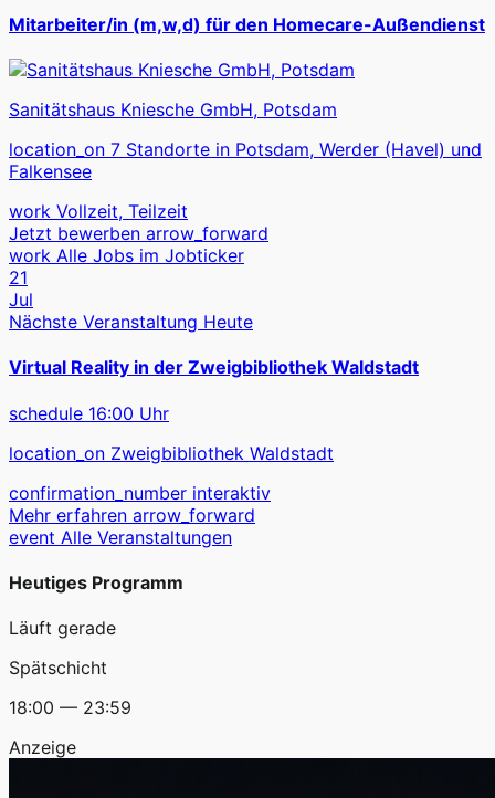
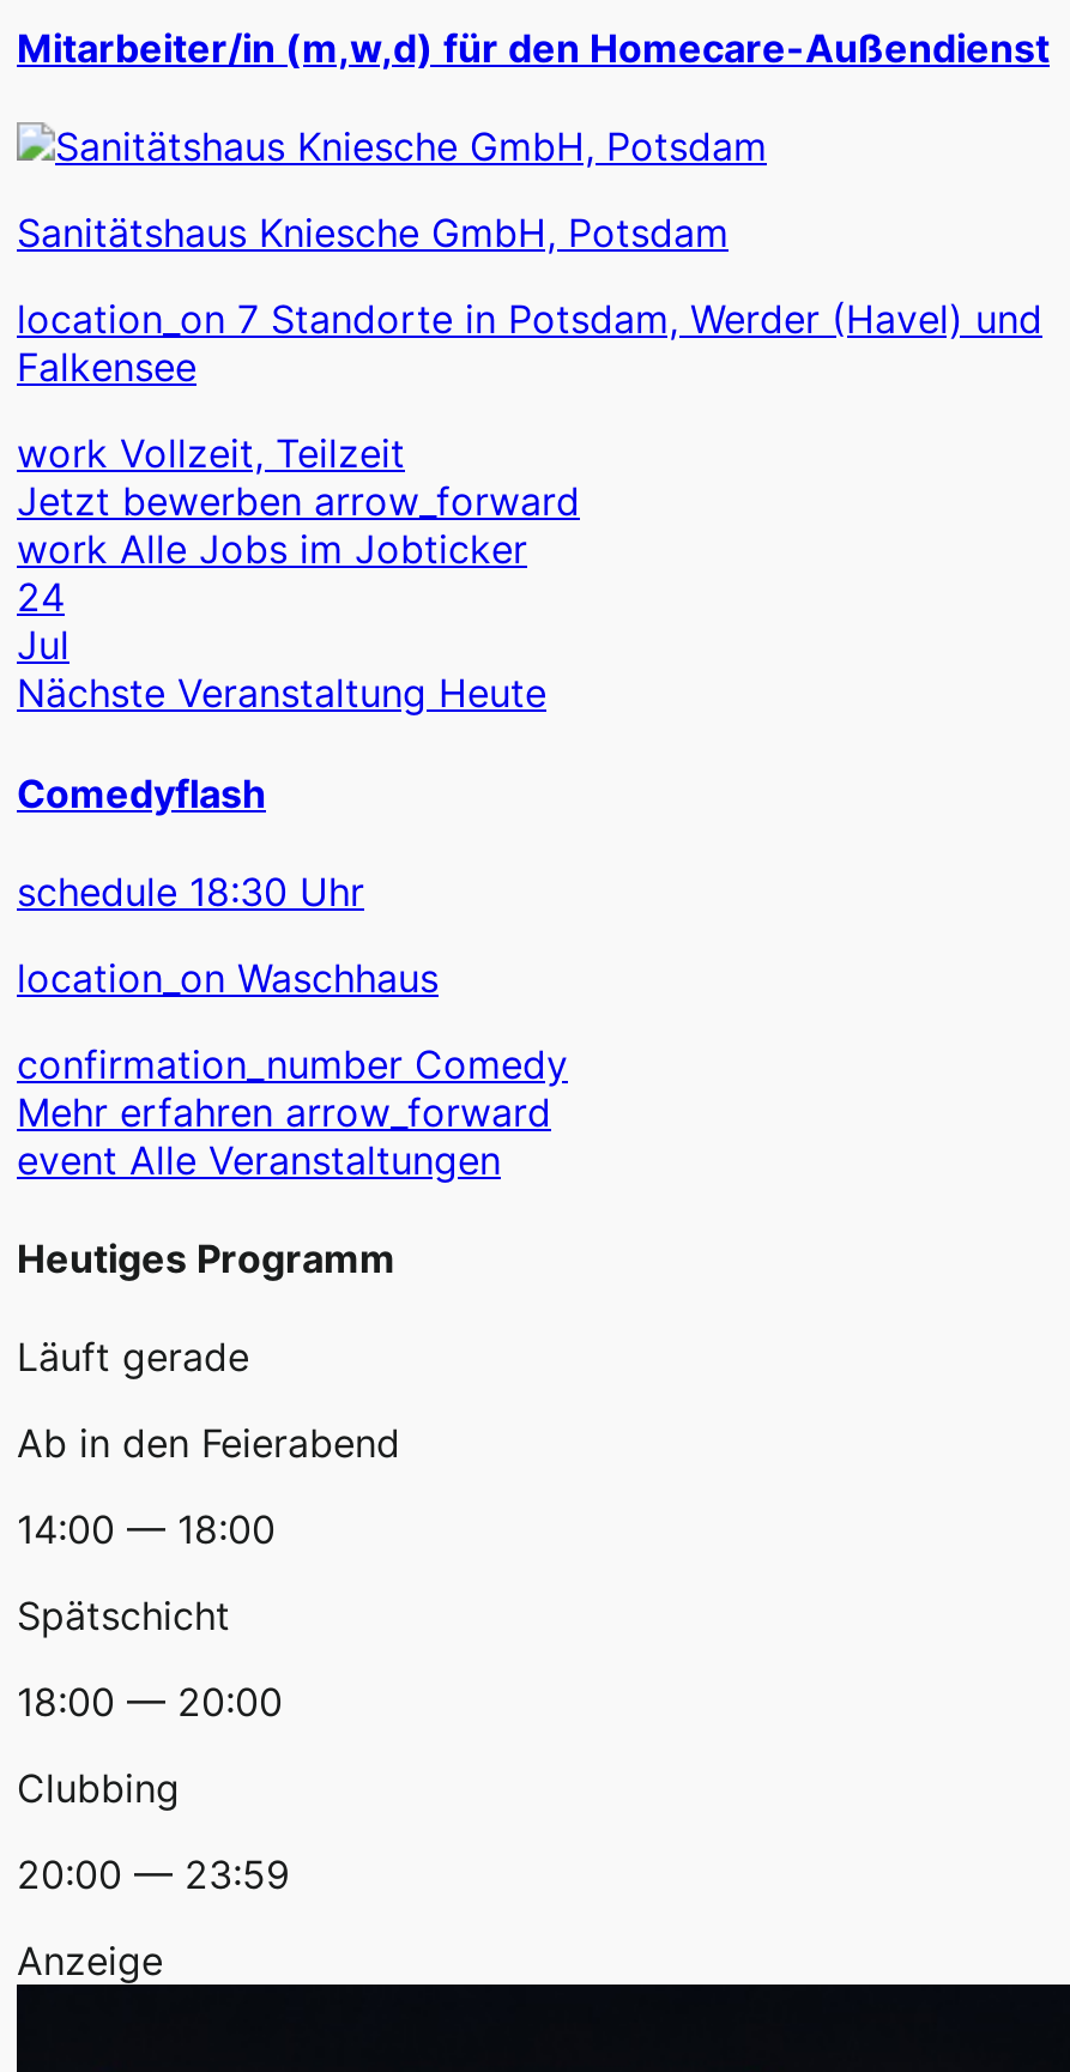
- 21
+ 24

- Virtual Reality in der Zweigbibliothek Waldstadt
+ Comedyflash

- schedule 16:00 Uhr
+ schedule 18:30 Uhr

- location_on Zweigbibliothek Waldstadt
+ location_on Waschhaus

- confirmation_number interaktiv
+ confirmation_number Comedy

+ Ab in den Feierabend
+ 14:00 — 18:00

- 18:00 — 23:59
+ 18:00 — 20:00
+ Clubbing
+ 20:00 — 23:59
